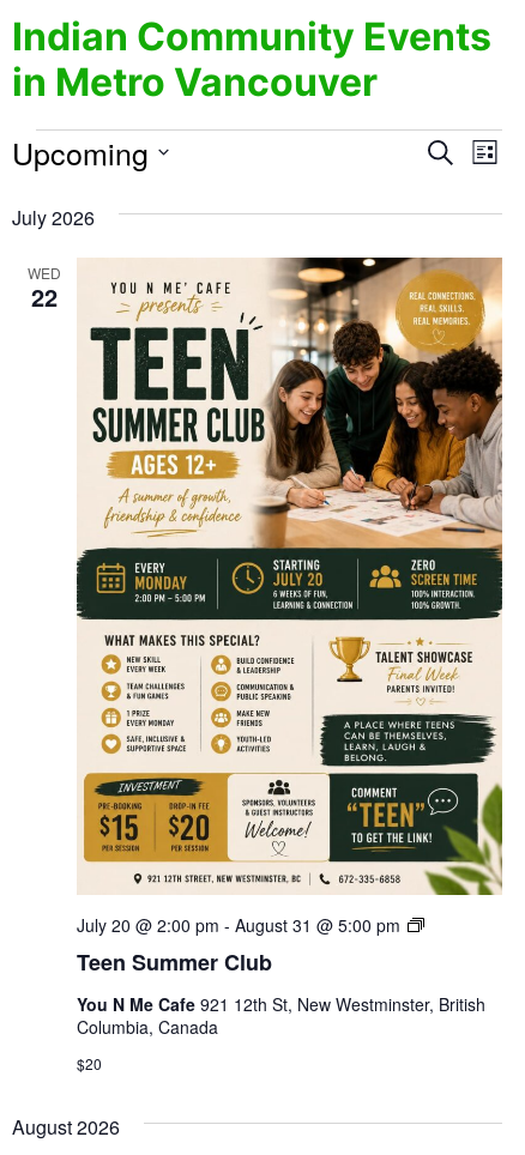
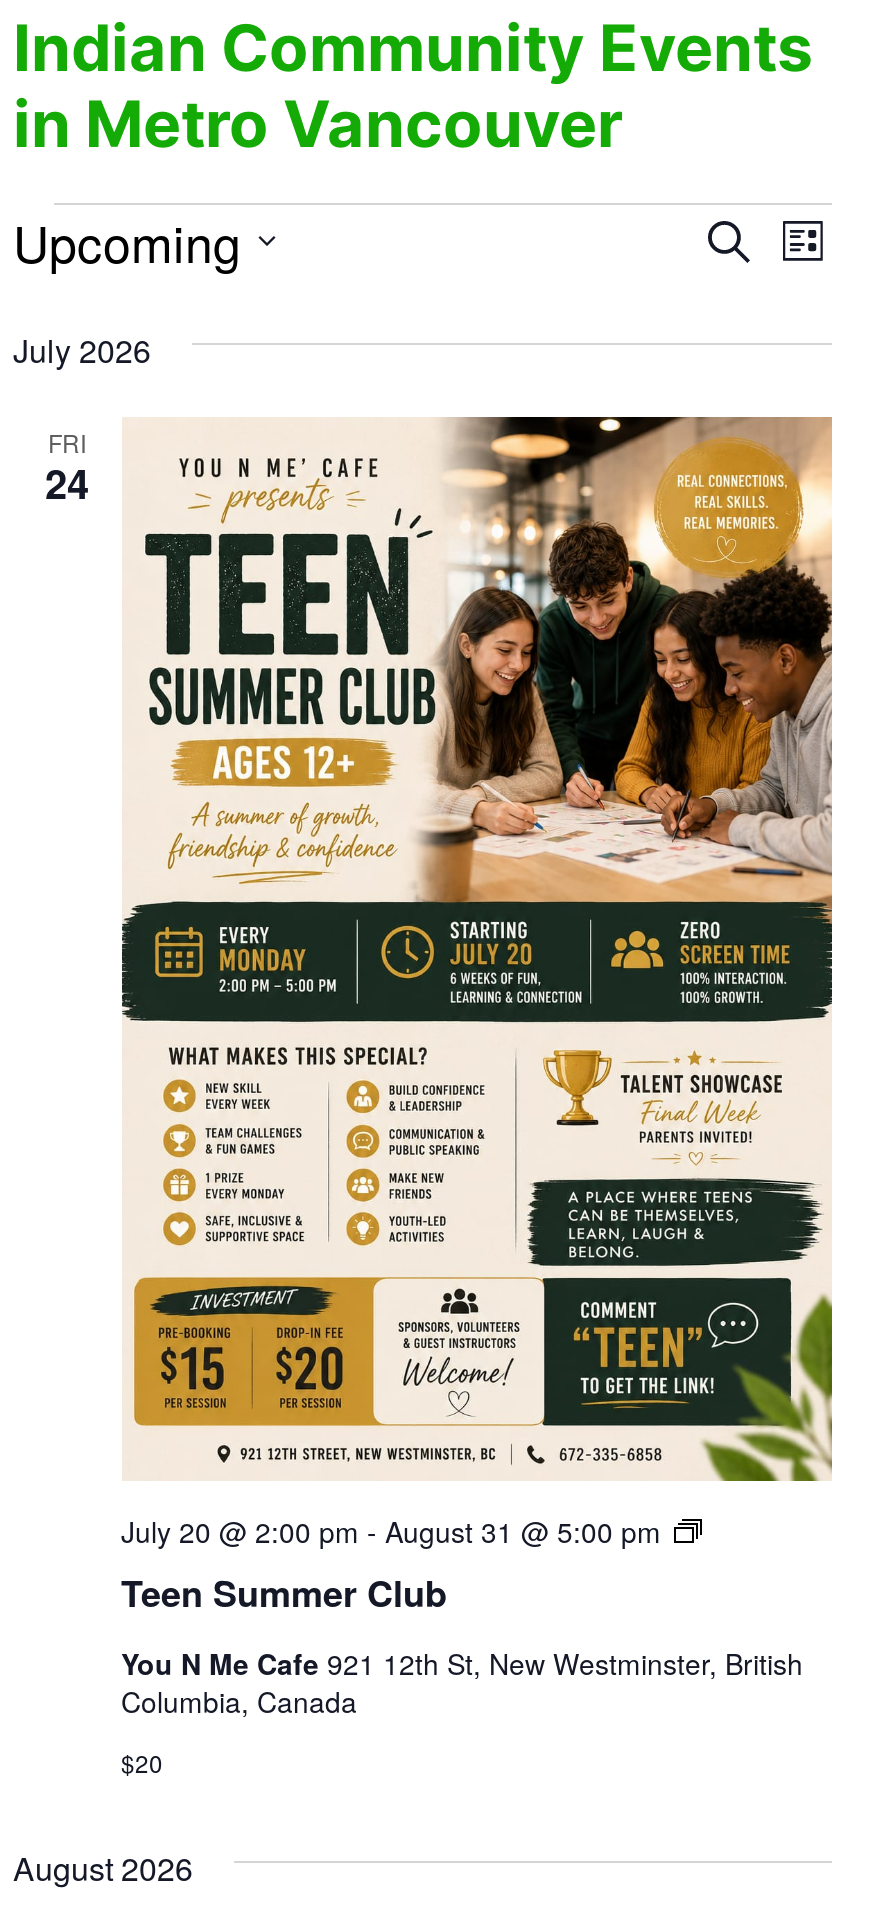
- WED
- 22
+ FRI
+ 24
